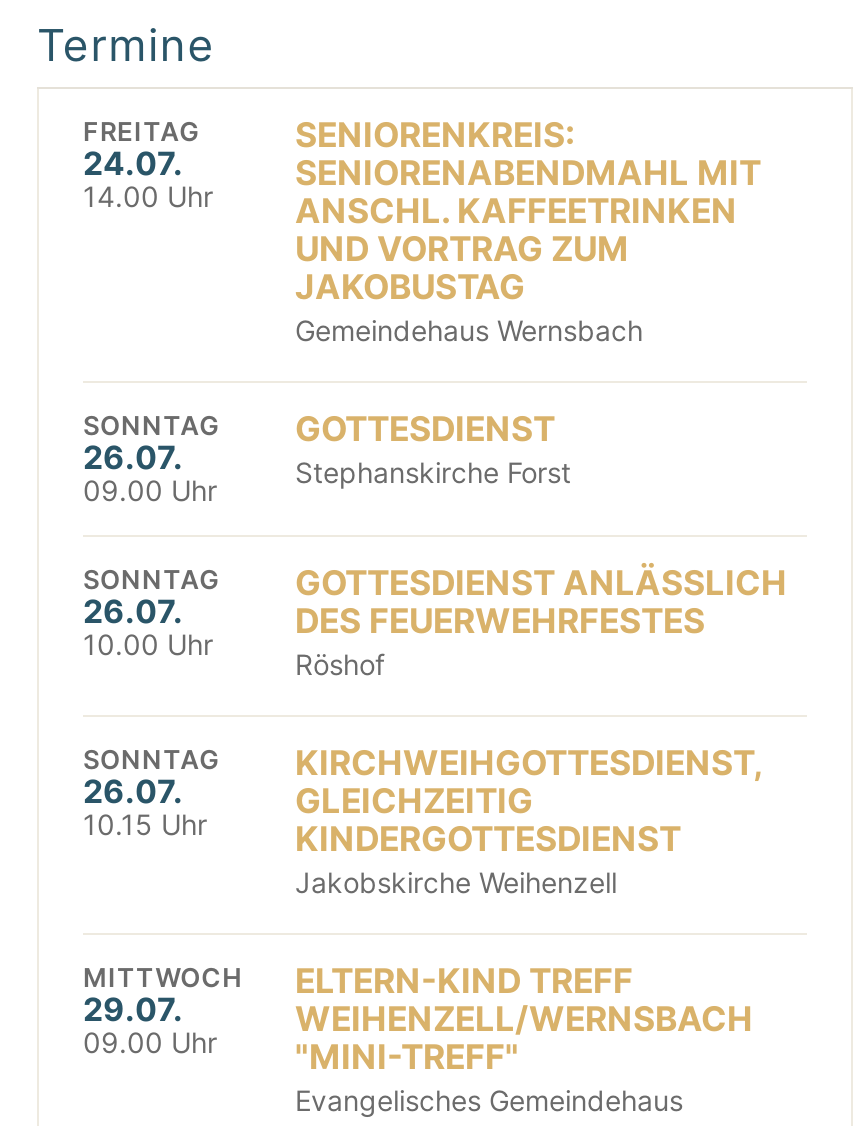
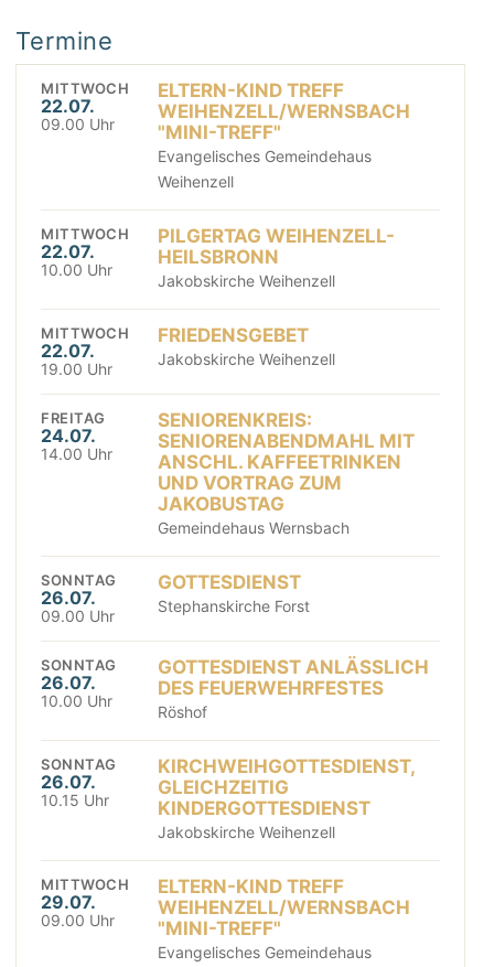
+ MITTWOCH
+ 22.07.
+ 09.00 Uhr

+ ELTERN-KIND TREFF
+ WEIHENZELL/WERNSBACH
+ "MINI-TREFF"
+ Evangelisches Gemeindehaus
+ Weihenzell
+ MITTWOCH
+ 22.07.
+ 10.00 Uhr

+ PILGERTAG WEIHENZELL-
+ HEILSBRONN
+ Jakobskirche Weihenzell
+ MITTWOCH
+ 22.07.
+ 19.00 Uhr

+ FRIEDENSGEBET
+ Jakobskirche Weihenzell
